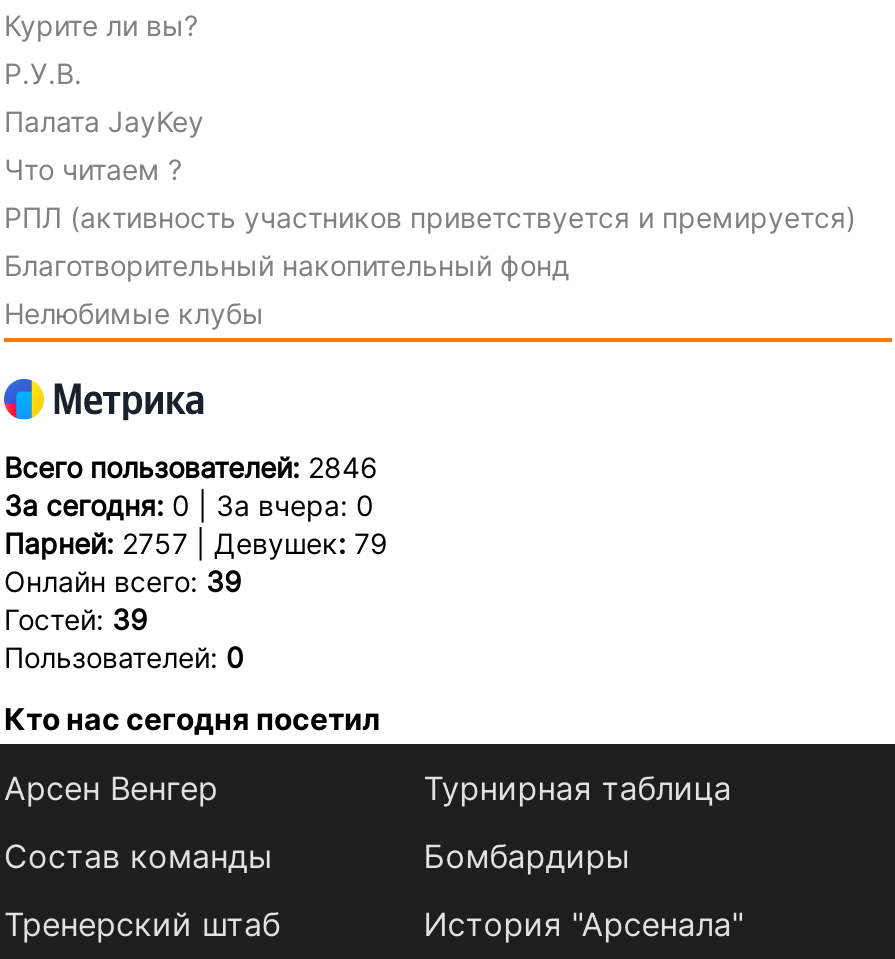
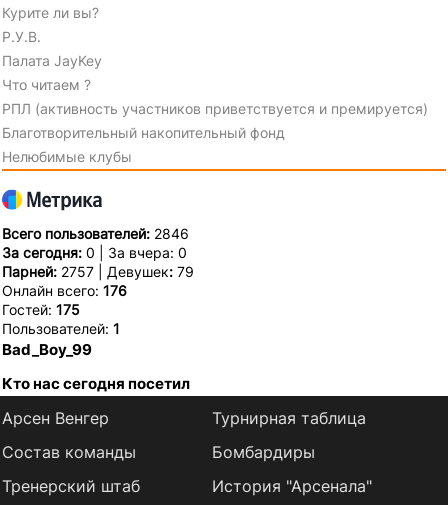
- Онлайн всего: 39
- Гостей: 39
- Пользователей: 0
+ Онлайн всего: 176
+ Гостей: 175
+ Пользователей: 1
+ Bad_Boy_99
